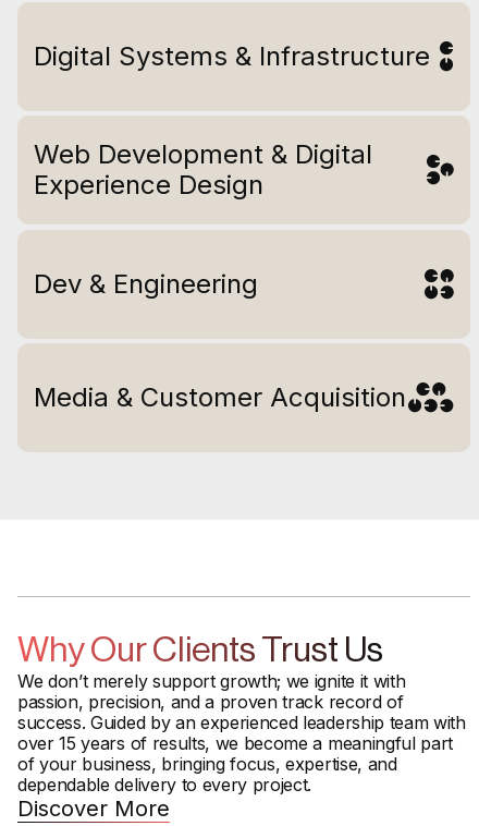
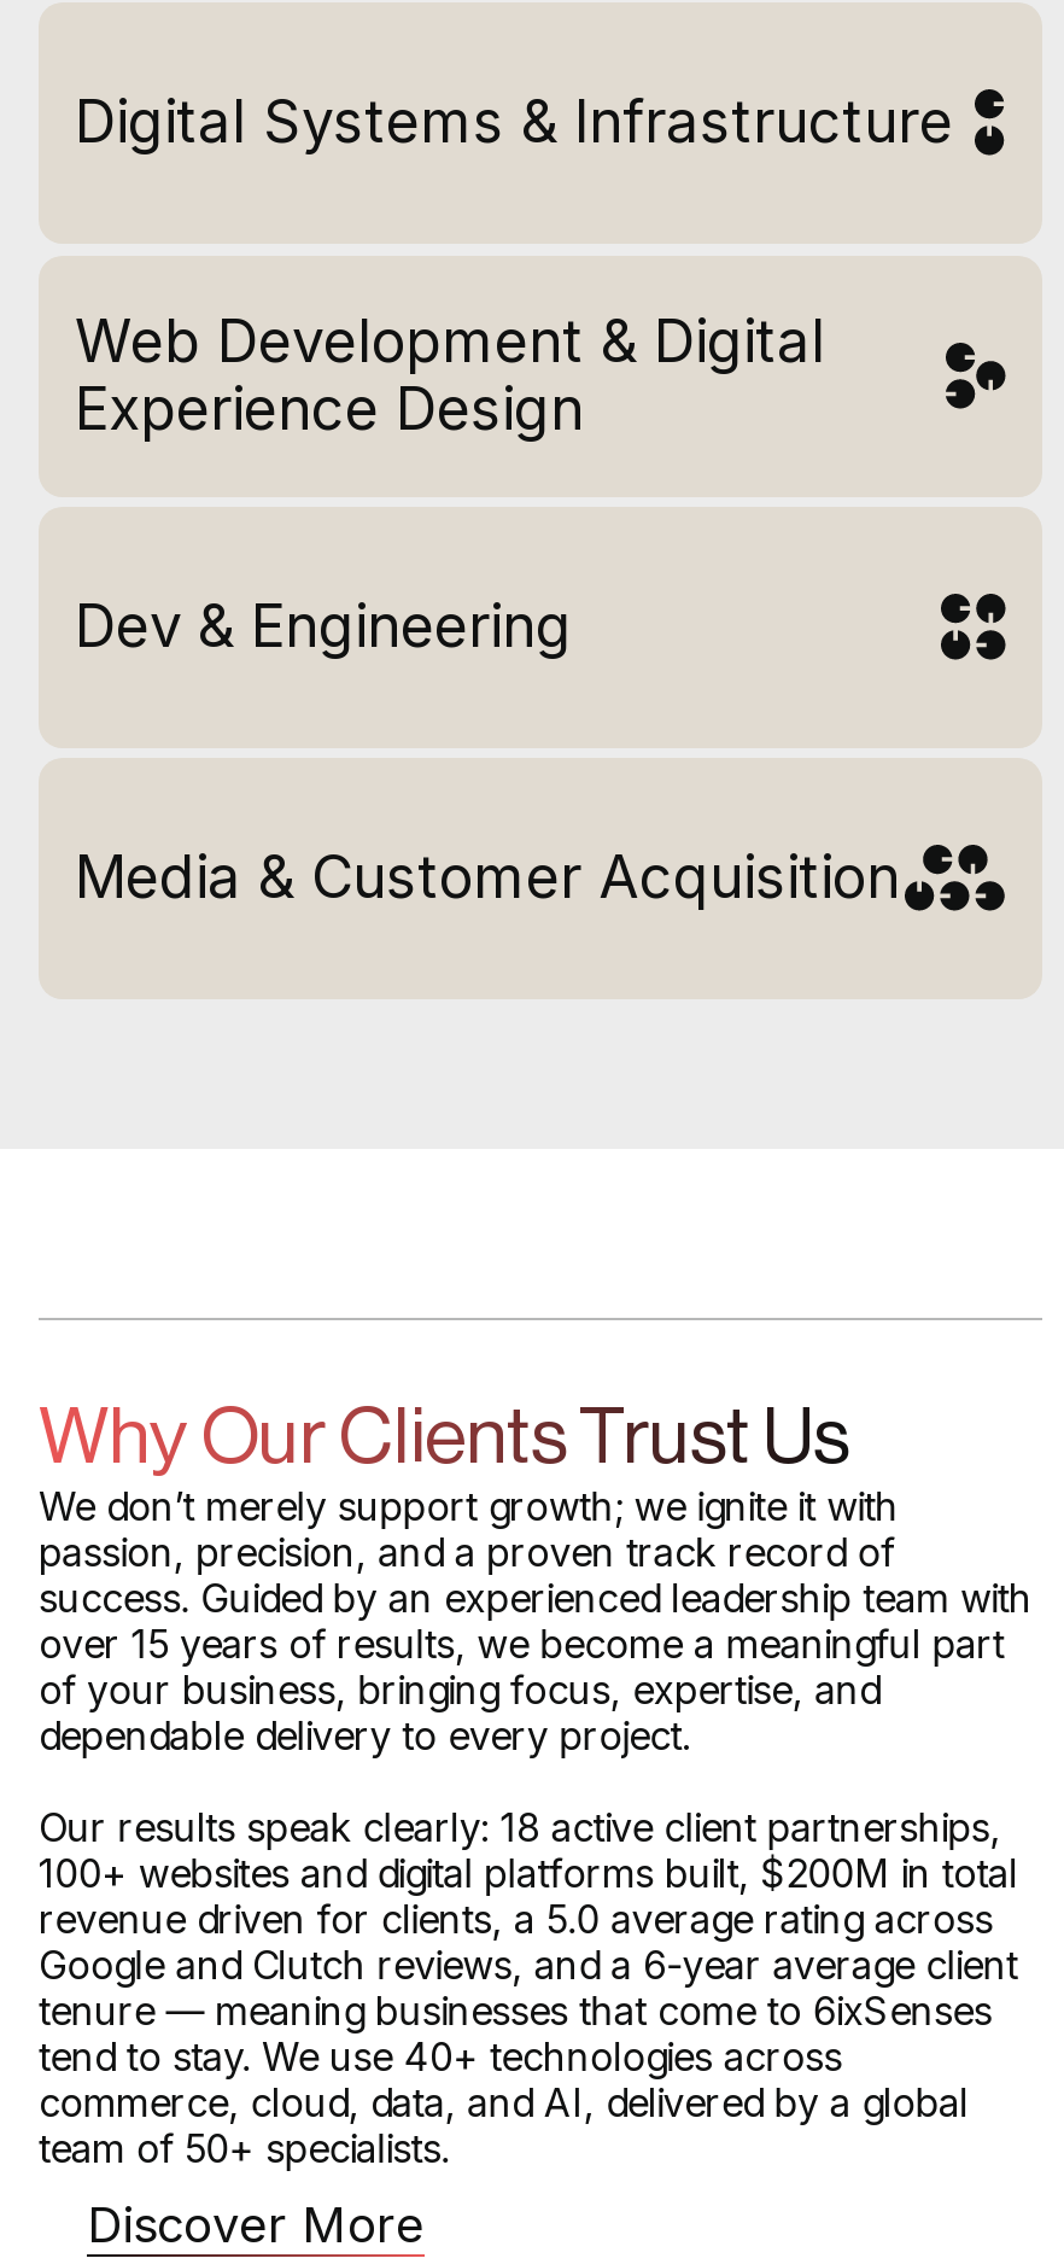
+ Our results speak clearly: 18 active client partnerships,
+ 100+ websites and digital platforms built, $200M in total
+ revenue driven for clients, a 5.0 average rating across
+ Google and Clutch reviews, and a 6-year average client
+ tenure — meaning businesses that come to 6ixSenses
+ tend to stay. We use 40+ technologies across
+ commerce, cloud, data, and AI, delivered by a global
+ team of 50+ specialists.
